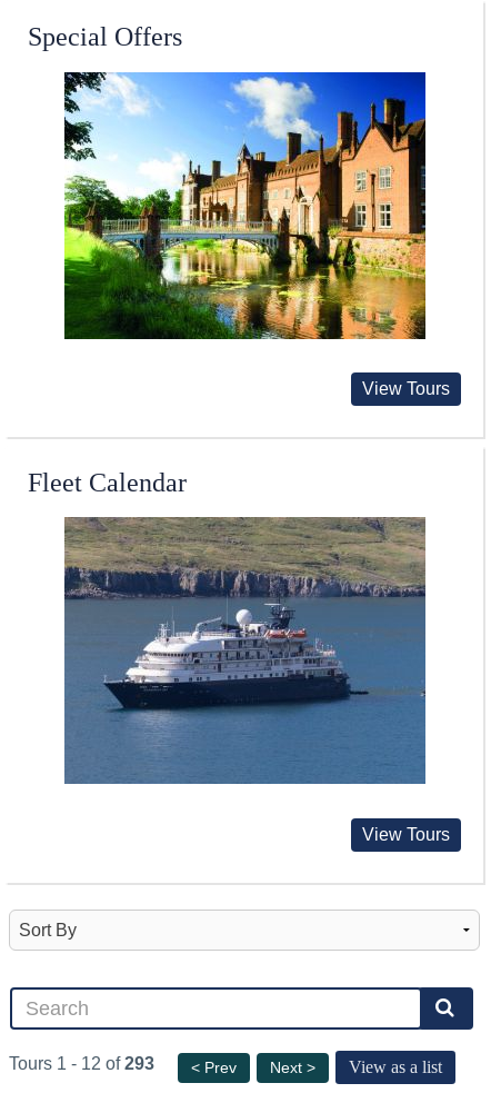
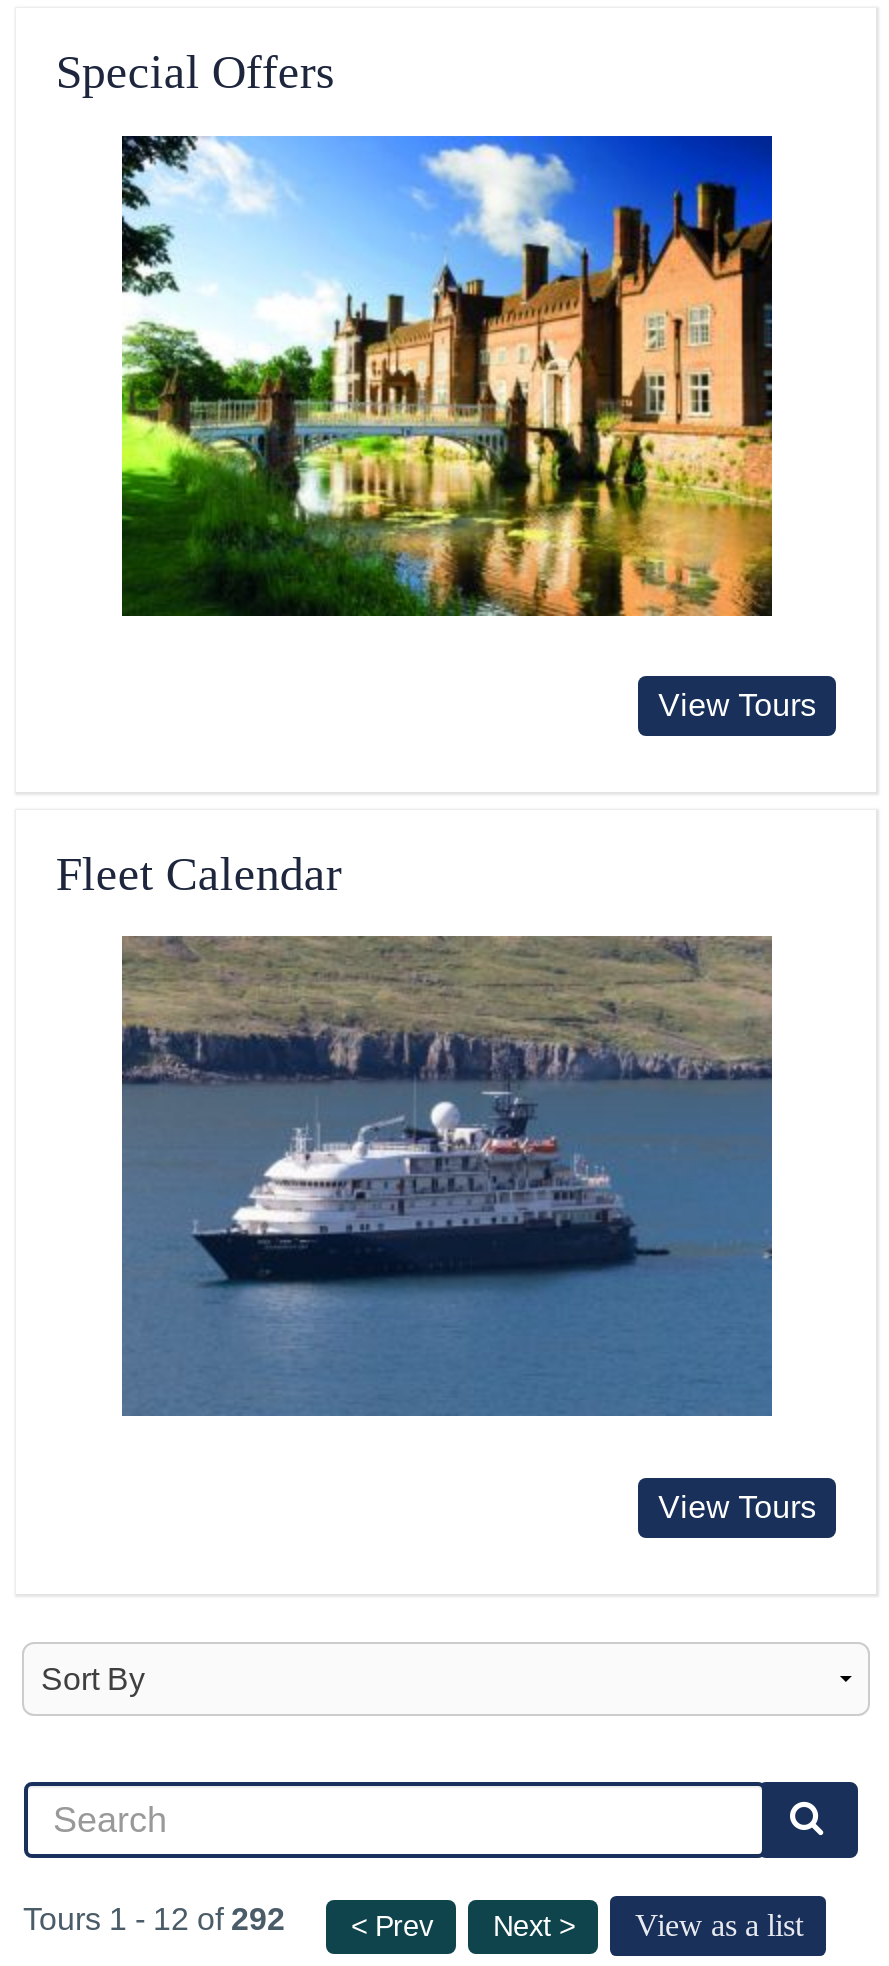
- Tours 1 - 12 of 293
+ Tours 1 - 12 of 292
